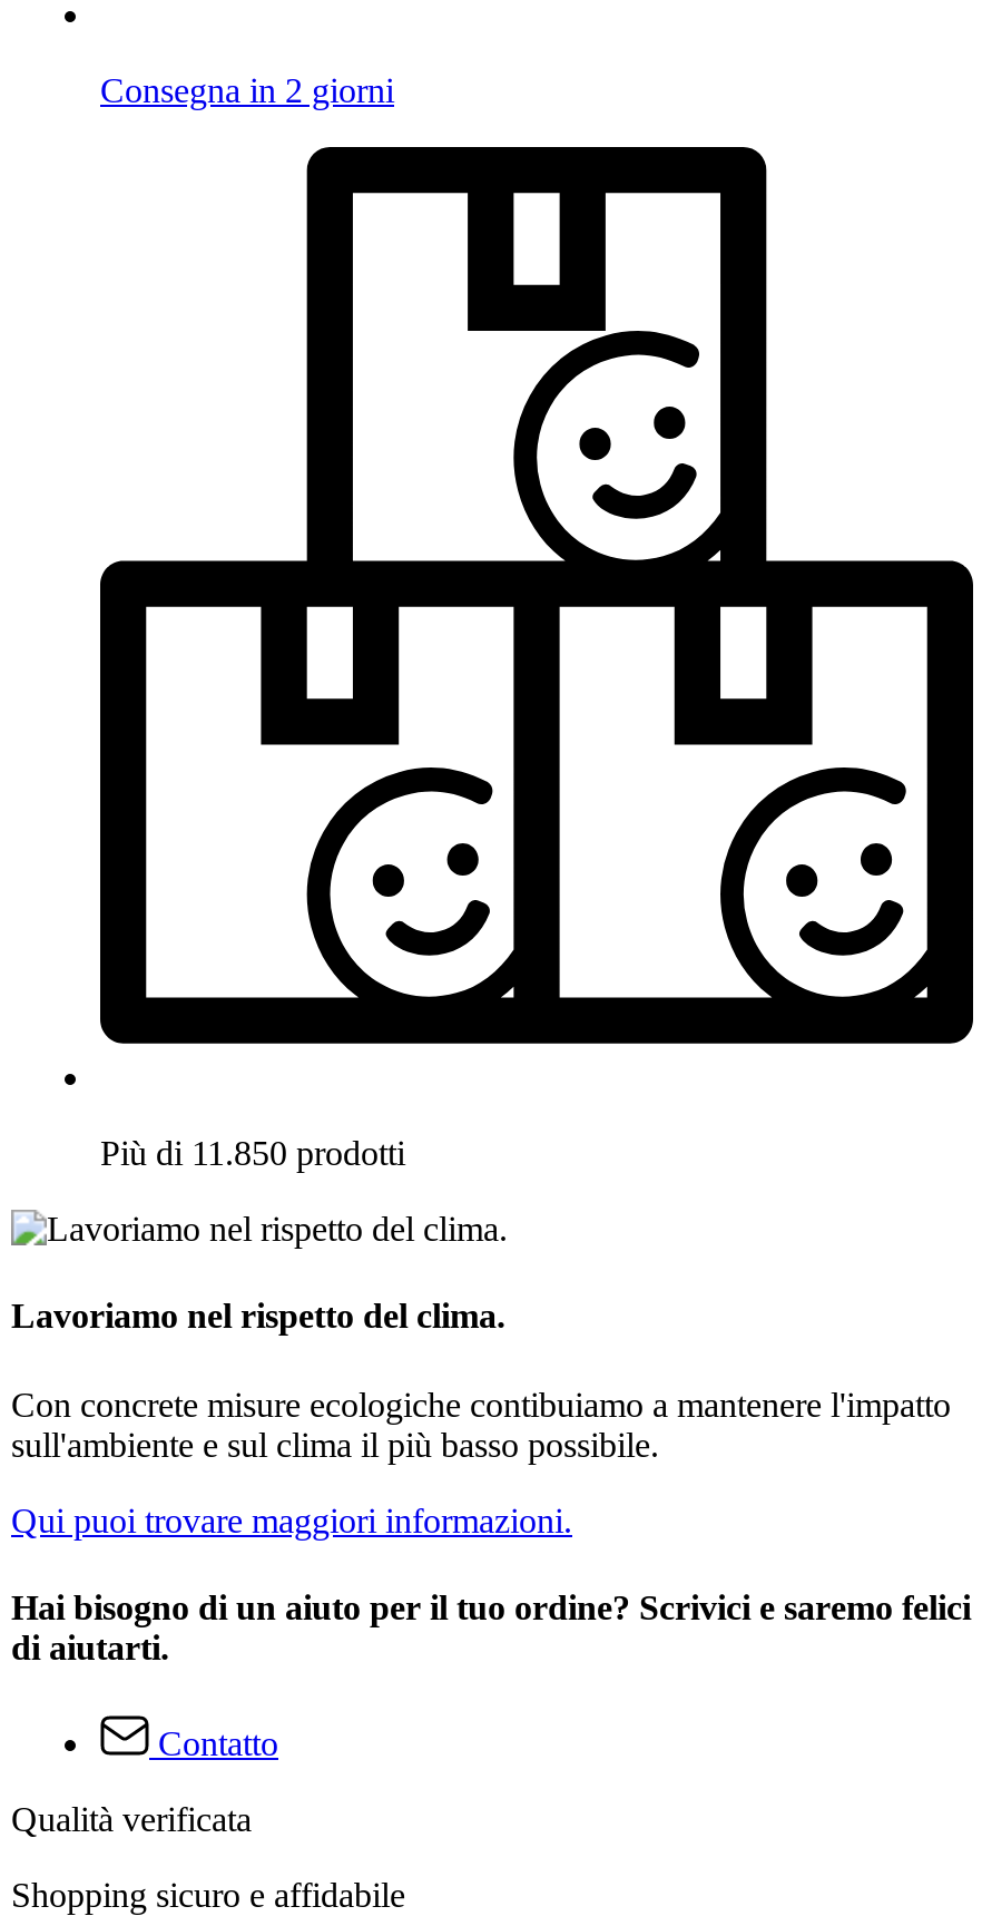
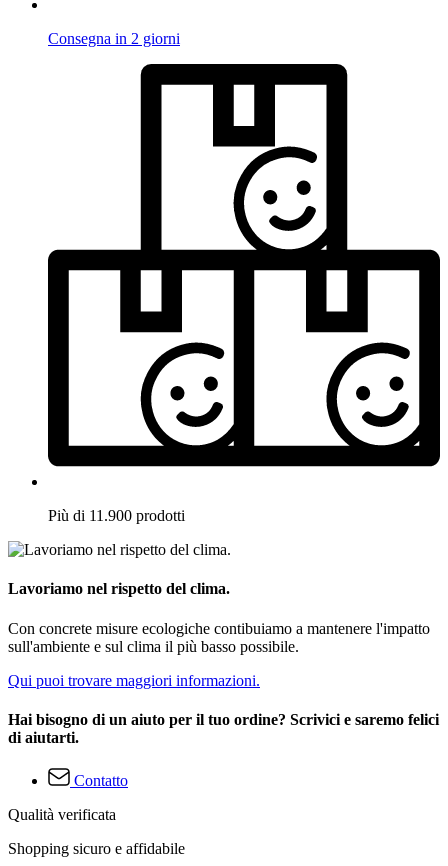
- Più di 11.850 prodotti
+ Più di 11.900 prodotti
